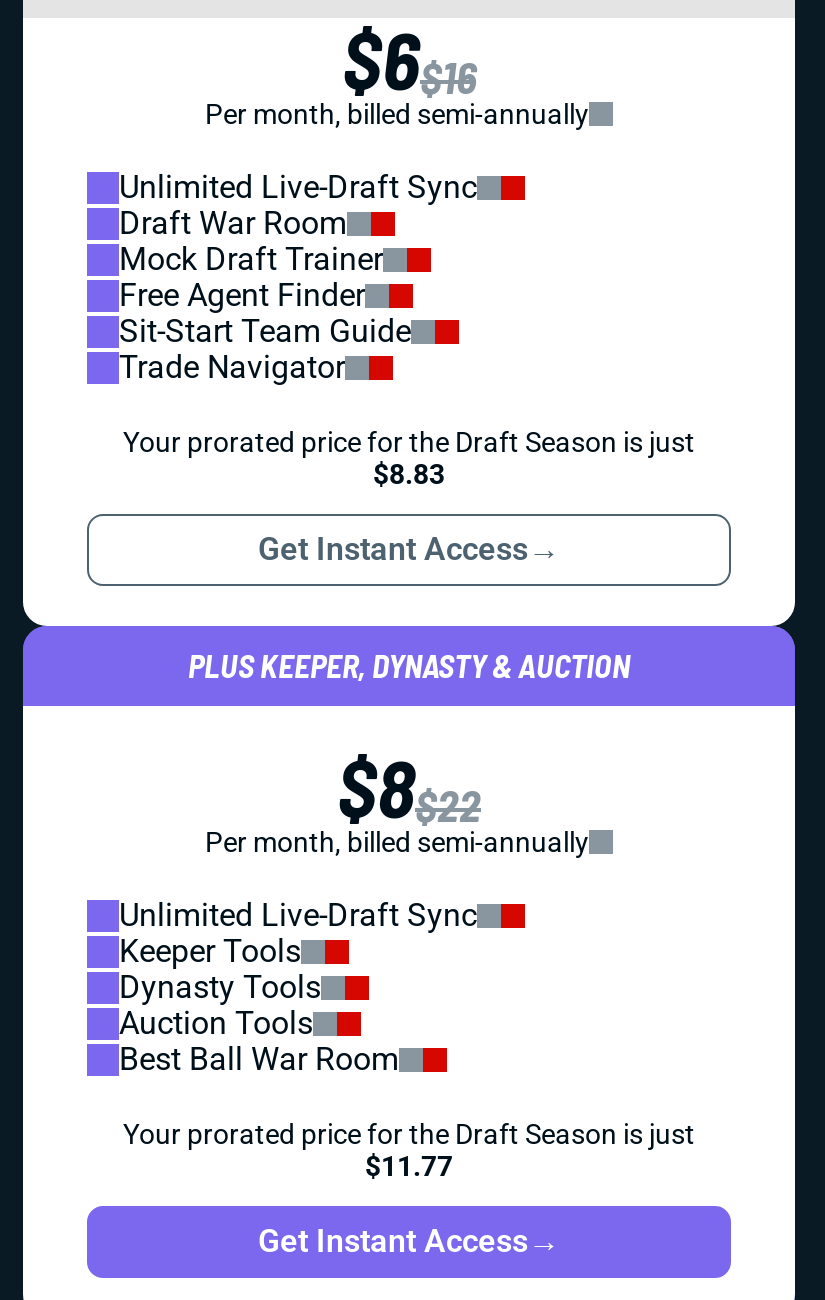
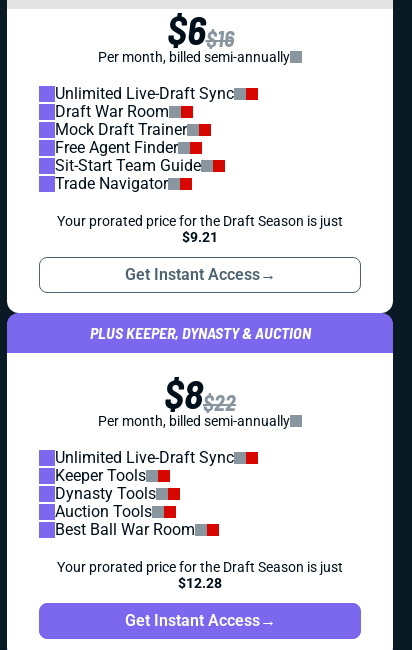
- $8.83
+ $9.21

- $11.77
+ $12.28
